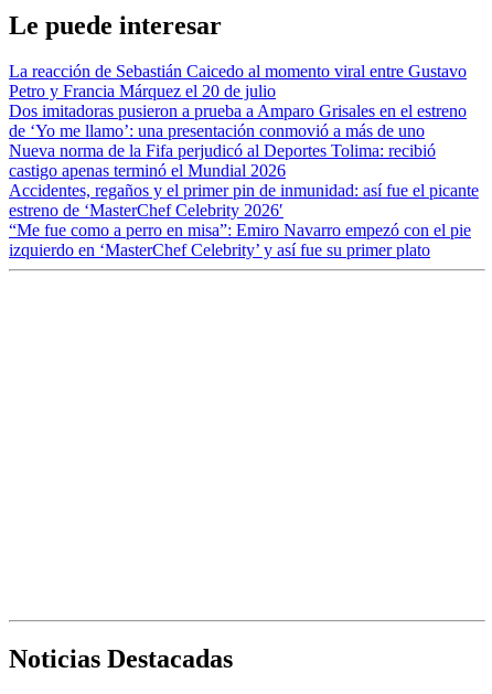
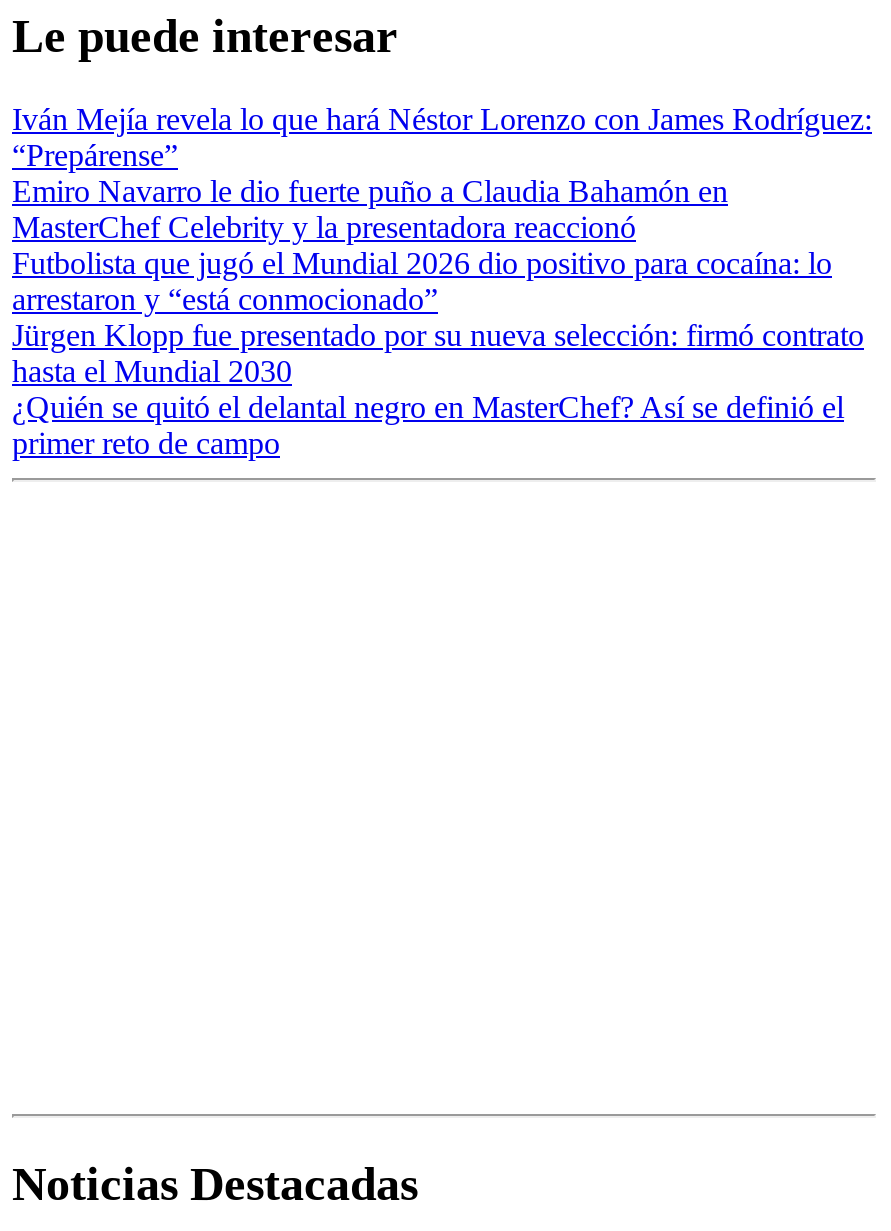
- La reacción de Sebastián Caicedo al momento viral entre Gustavo
- Petro y Francia Márquez el 20 de julio
- Dos imitadoras pusieron a prueba a Amparo Grisales en el estreno
- de ‘Yo me llamo’: una presentación conmovió a más de uno
- Nueva norma de la Fifa perjudicó al Deportes Tolima: recibió
- castigo apenas terminó el Mundial 2026
- Accidentes, regaños y el primer pin de inmunidad: así fue el picante
- estreno de ‘MasterChef Celebrity 2026′
- “Me fue como a perro en misa”: Emiro Navarro empezó con el pie
- izquierdo en ‘MasterChef Celebrity’ y así fue su primer plato
+ Iván Mejía revela lo que hará Néstor Lorenzo con James Rodríguez:
+ “Prepárense”
+ Emiro Navarro le dio fuerte puño a Claudia Bahamón en
+ MasterChef Celebrity y la presentadora reaccionó
+ Futbolista que jugó el Mundial 2026 dio positivo para cocaína: lo
+ arrestaron y “está conmocionado”
+ Jürgen Klopp fue presentado por su nueva selección: firmó contrato
+ hasta el Mundial 2030
+ ¿Quién se quitó el delantal negro en MasterChef? Así se definió el
+ primer reto de campo
